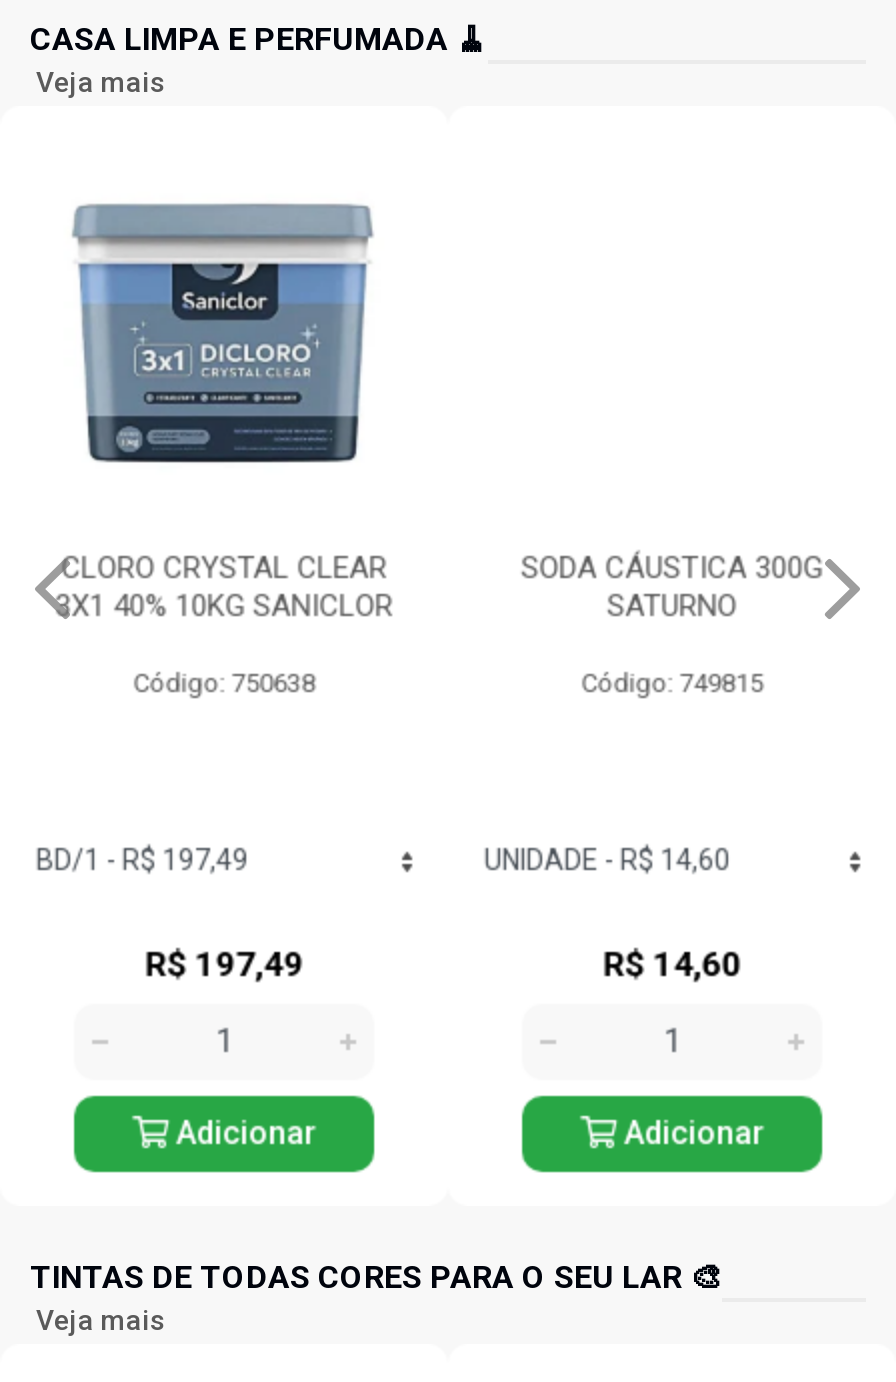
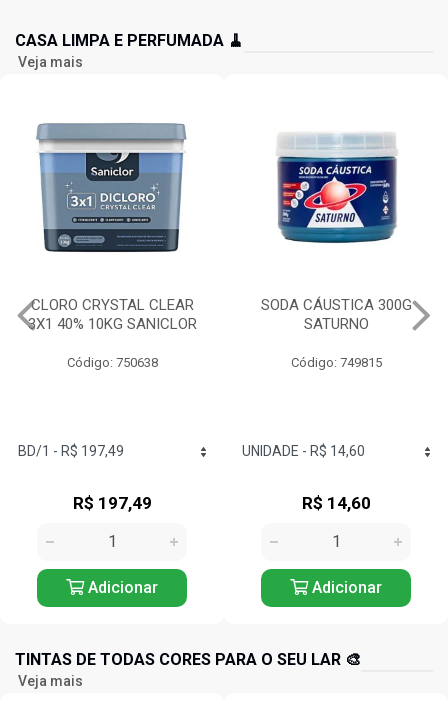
+ [image]
